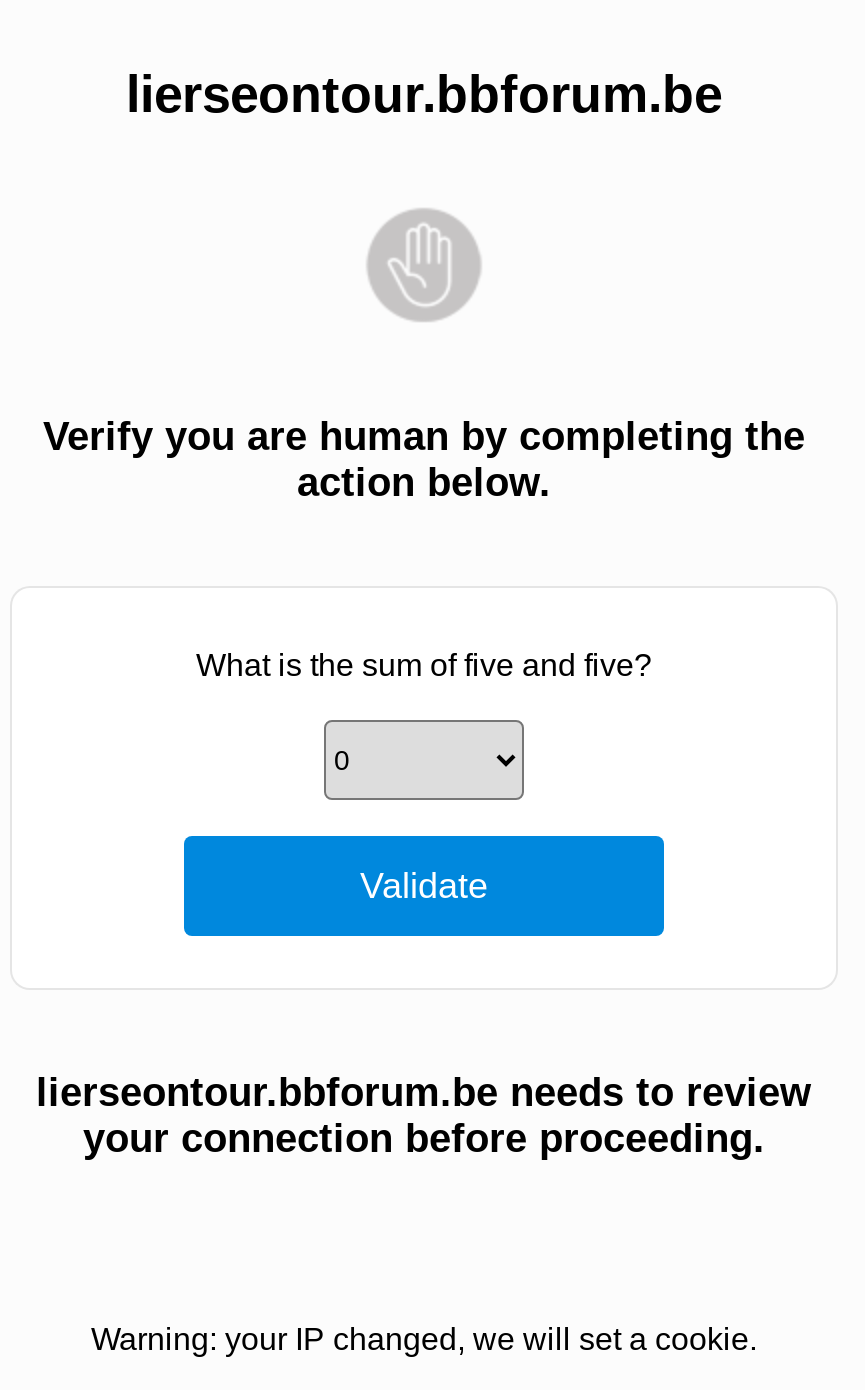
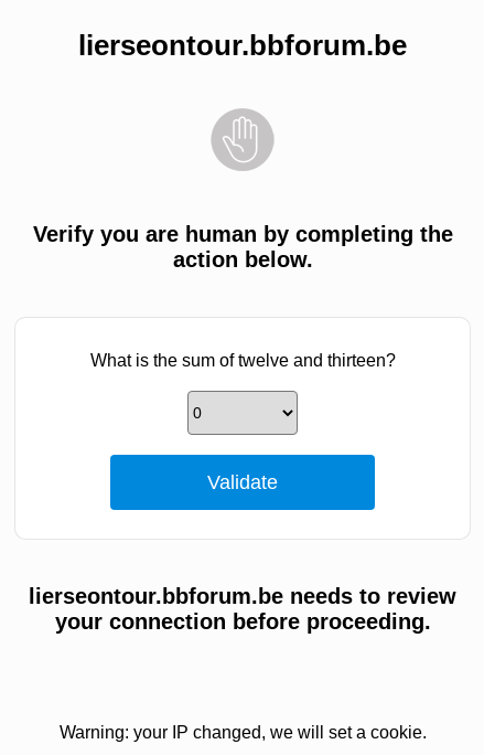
- What is the sum of five and five?
+ What is the sum of twelve and thirteen?
